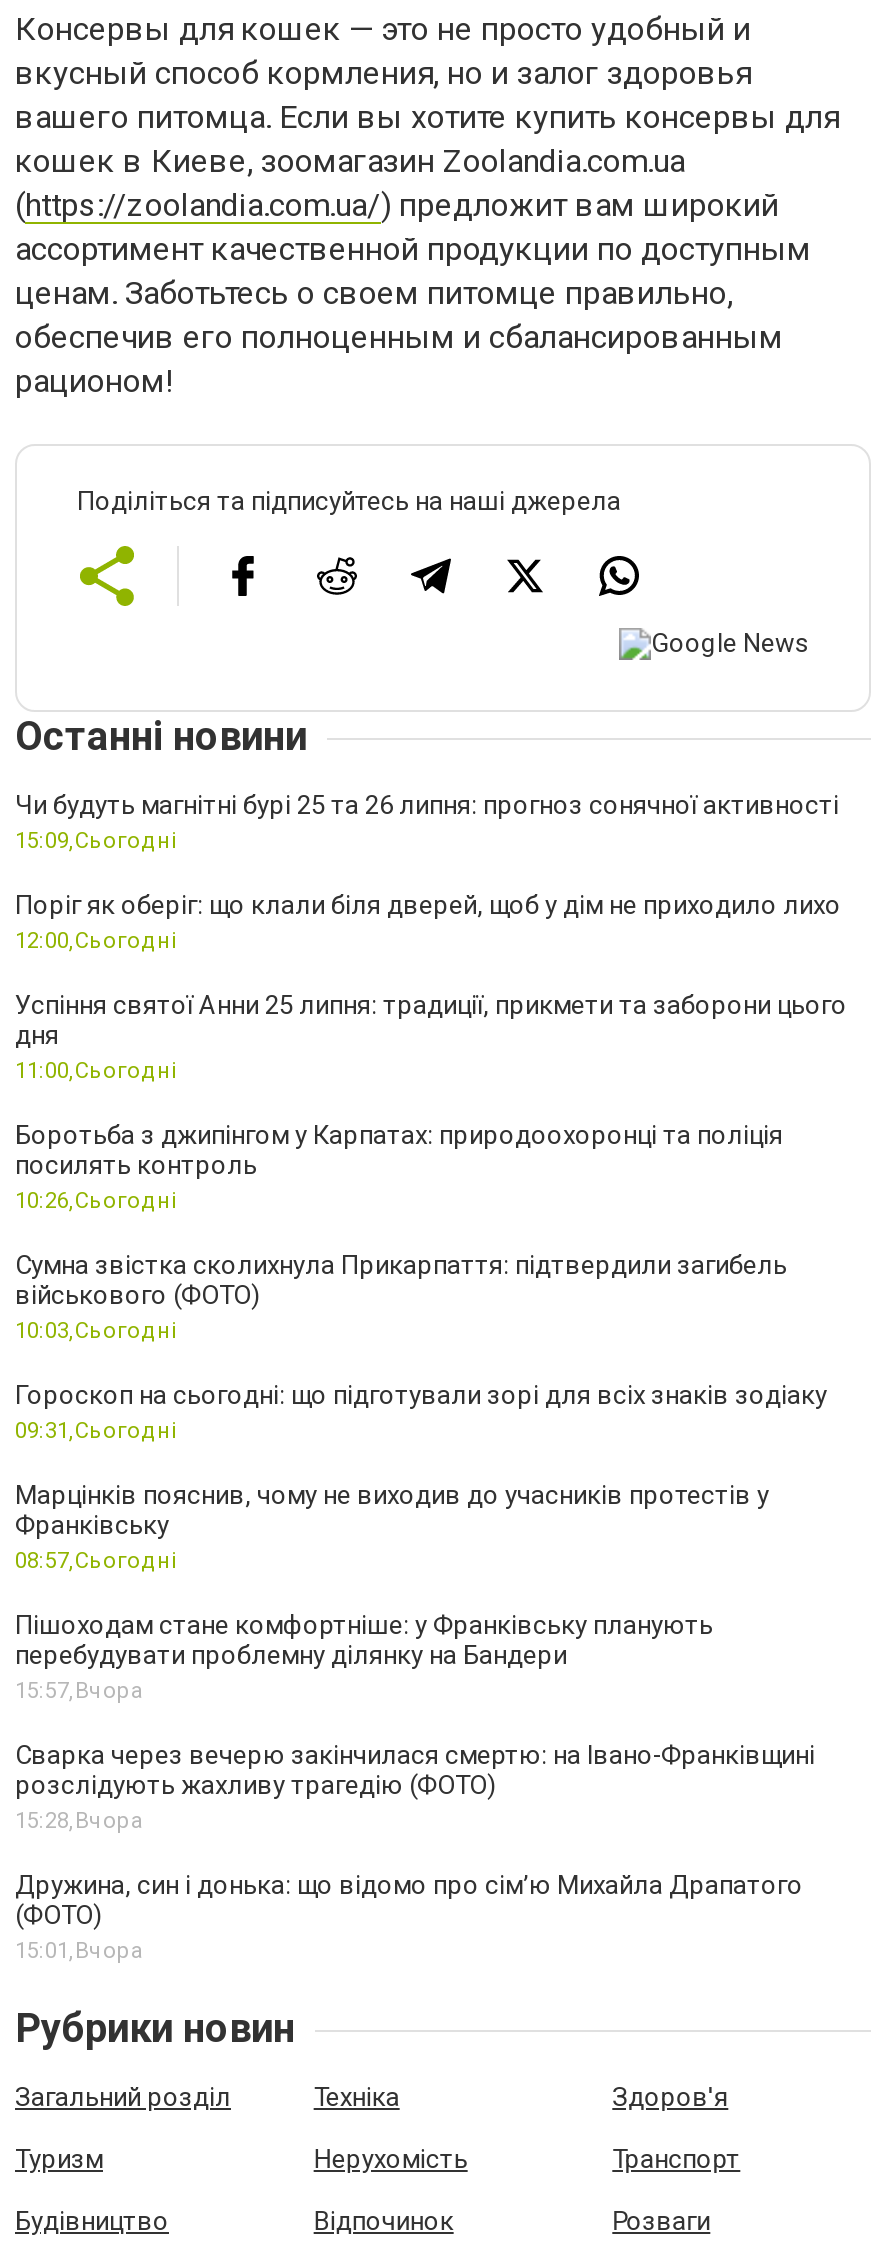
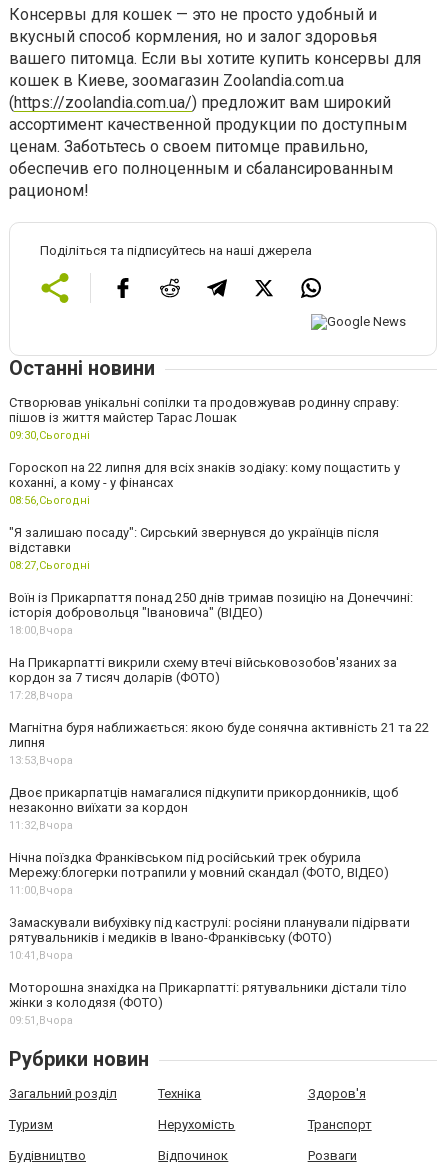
- Чи будуть магнітні бурі 25 та 26 липня: прогноз сонячної активності
- 15:09,Сьогодні
+ Створював унікальні сопілки та продовжував родинну справу:
+ пішов із життя майстер Тарас Лошак
+ 09:30,Сьогодні

- Поріг як оберіг: що клали біля дверей, щоб у дім не приходило лихо
- 12:00,Сьогодні
+ Гороскоп на 22 липня для всіх знаків зодіаку: кому пощастить у
+ коханні, а кому - у фінансах
+ 08:56,Сьогодні

- Успіння святої Анни 25 липня: традиції, прикмети та заборони цього
- дня
- 11:00,Сьогодні
+ "Я залишаю посаду": Сирський звернувся до українців після
+ відставки
+ 08:27,Сьогодні

- Боротьба з джипінгом у Карпатах: природоохоронці та поліція
- посилять контроль
- 10:26,Сьогодні
+ Воїн із Прикарпаття понад 250 днів тримав позицію на Донеччині:
+ історія добровольця "Івановича" (ВІДЕО)
+ 18:00,Вчора

- Сумна звістка сколихнула Прикарпаття: підтвердили загибель
- військового (ФОТО)
- 10:03,Сьогодні
+ На Прикарпатті викрили схему втечі військовозобов'язаних за
+ кордон за 7 тисяч доларів (ФОТО)
+ 17:28,Вчора

- Гороскоп на сьогодні: що підготували зорі для всіх знаків зодіаку
- 09:31, Сьогодні
+ Магнітна буря наближається: якою буде сонячна активність 21 та 22
+ липня
+ 13:53,Вчора

- Марцінків пояснив, чому не виходив до учасників протестів у
- Франківську
- 08:57,Сьогодні
+ Двоє прикарпатців намагалися підкупити прикордонників, щоб
+ незаконно виїхати за кордон
+ 11:32,Вчора

- Пішоходам стане комфортніше: у Франківську планують
- перебудувати проблемну ділянку на Бандери
- 15:57, Вчора
+ Нічна поїздка Франківськом під російський трек обурила
+ Мережу:блогерки потрапили у мовний скандал (ФОТО, ВІДЕО)
+ 11:00, Вчора

- Сварка через вечерю закінчилася смертю: на Івано-Франківщині
- розслідують жахливу трагедію (ФОТО)
- 15:28, Вчора
+ Замаскували вибухівку під каструлі: росіяни планували підірвати
+ рятувальників і медиків в Івано-Франківську (ФОТО)
+ 10:41, Вчора

- Дружина, син і донька: що відомо про сім’ю Михайла Драпатого
- (ФОТО)
- 15:01, Вчора
+ Моторошна знахідка на Прикарпатті: рятувальники дістали тіло
+ жінки з колодязя (ФОТО)
+ 09:51, Вчора
